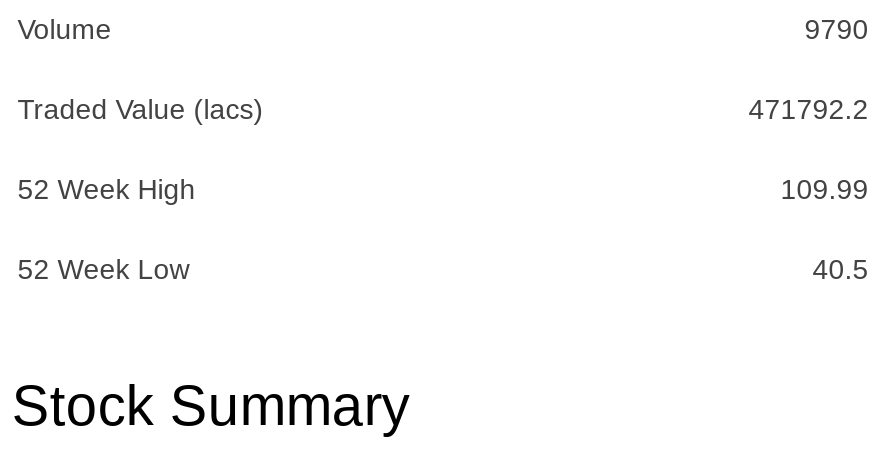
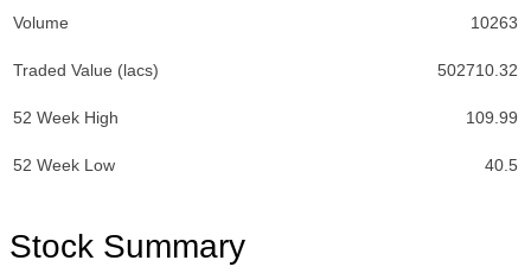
- 9790
+ 10263

- 471792.2
+ 502710.32
